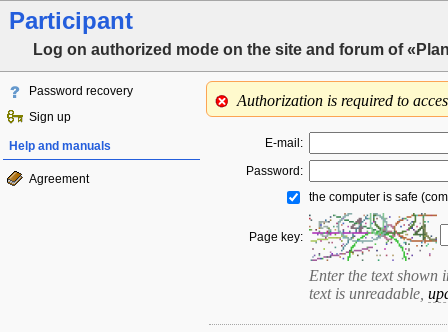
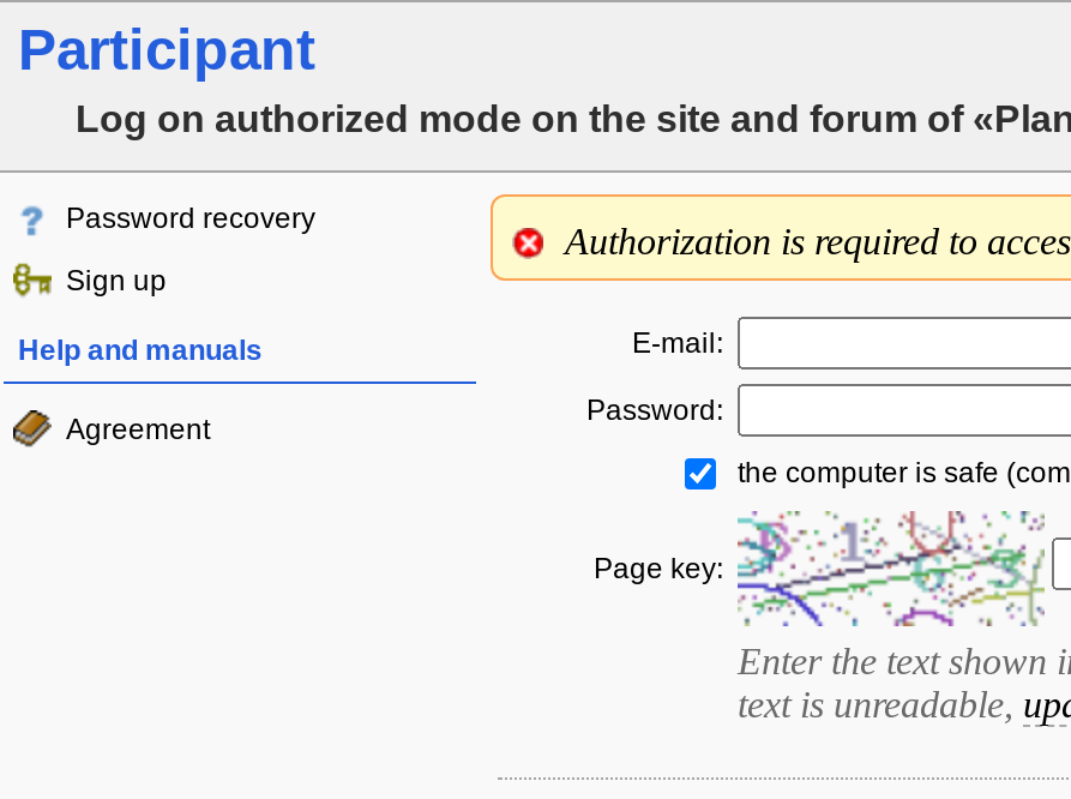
- [image]
+ [image]
